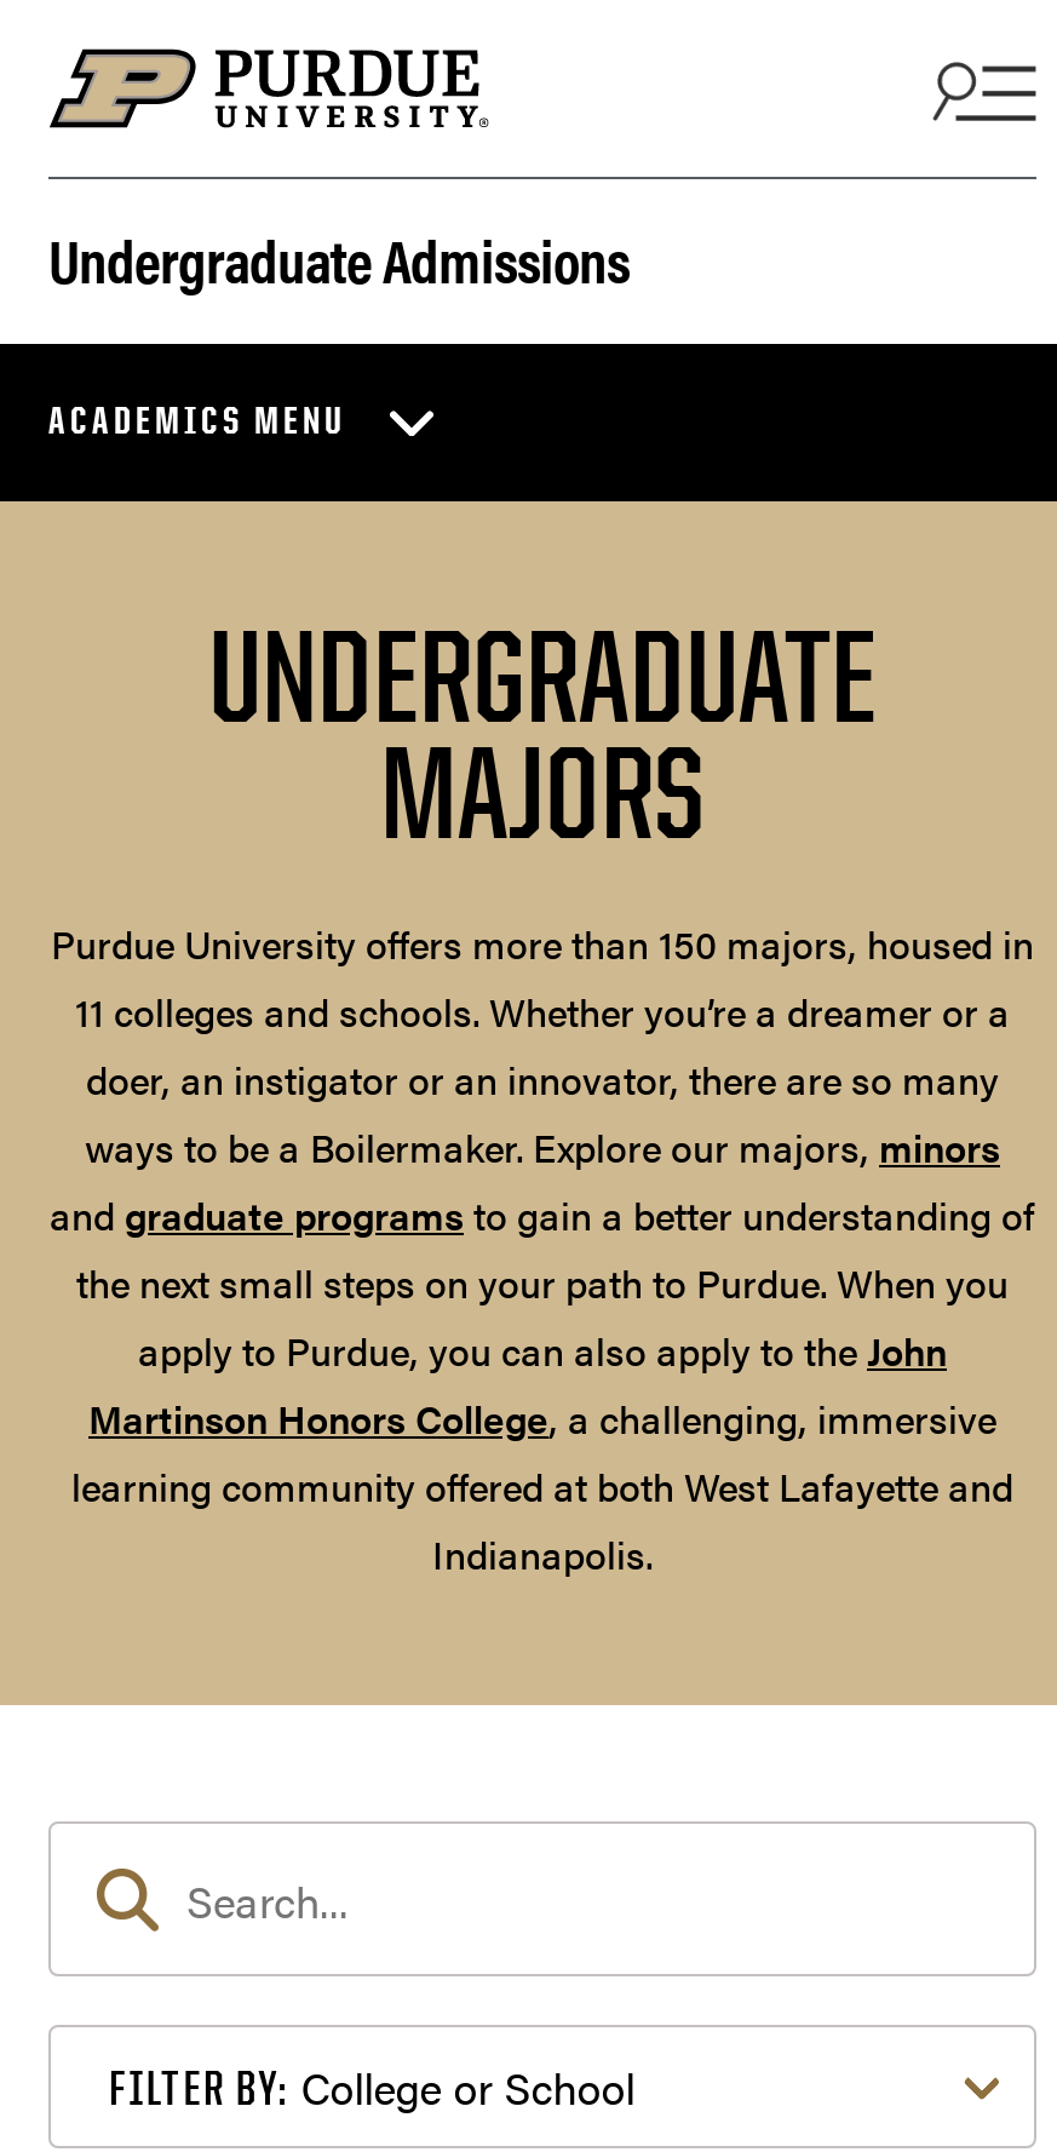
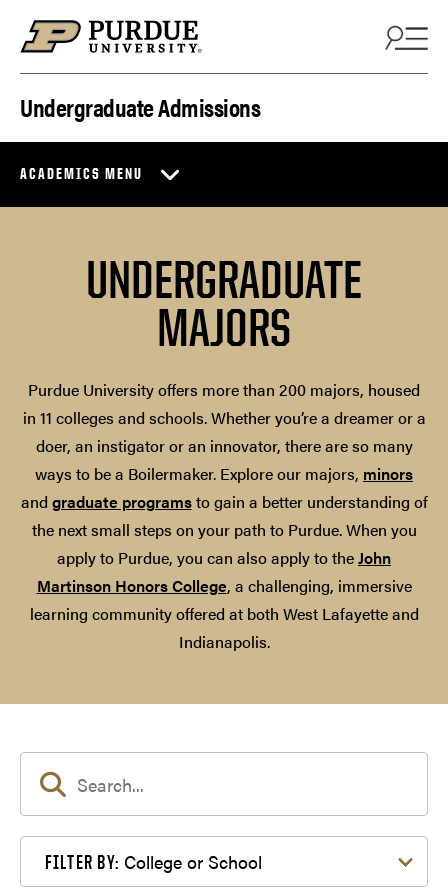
- Purdue University offers more than 150 majors, housed in
- 11 colleges and schools. Whether you’re a dreamer or a
+ Purdue University offers more than 200 majors, housed
+ in 11 colleges and schools. Whether you’re a dreamer or a
